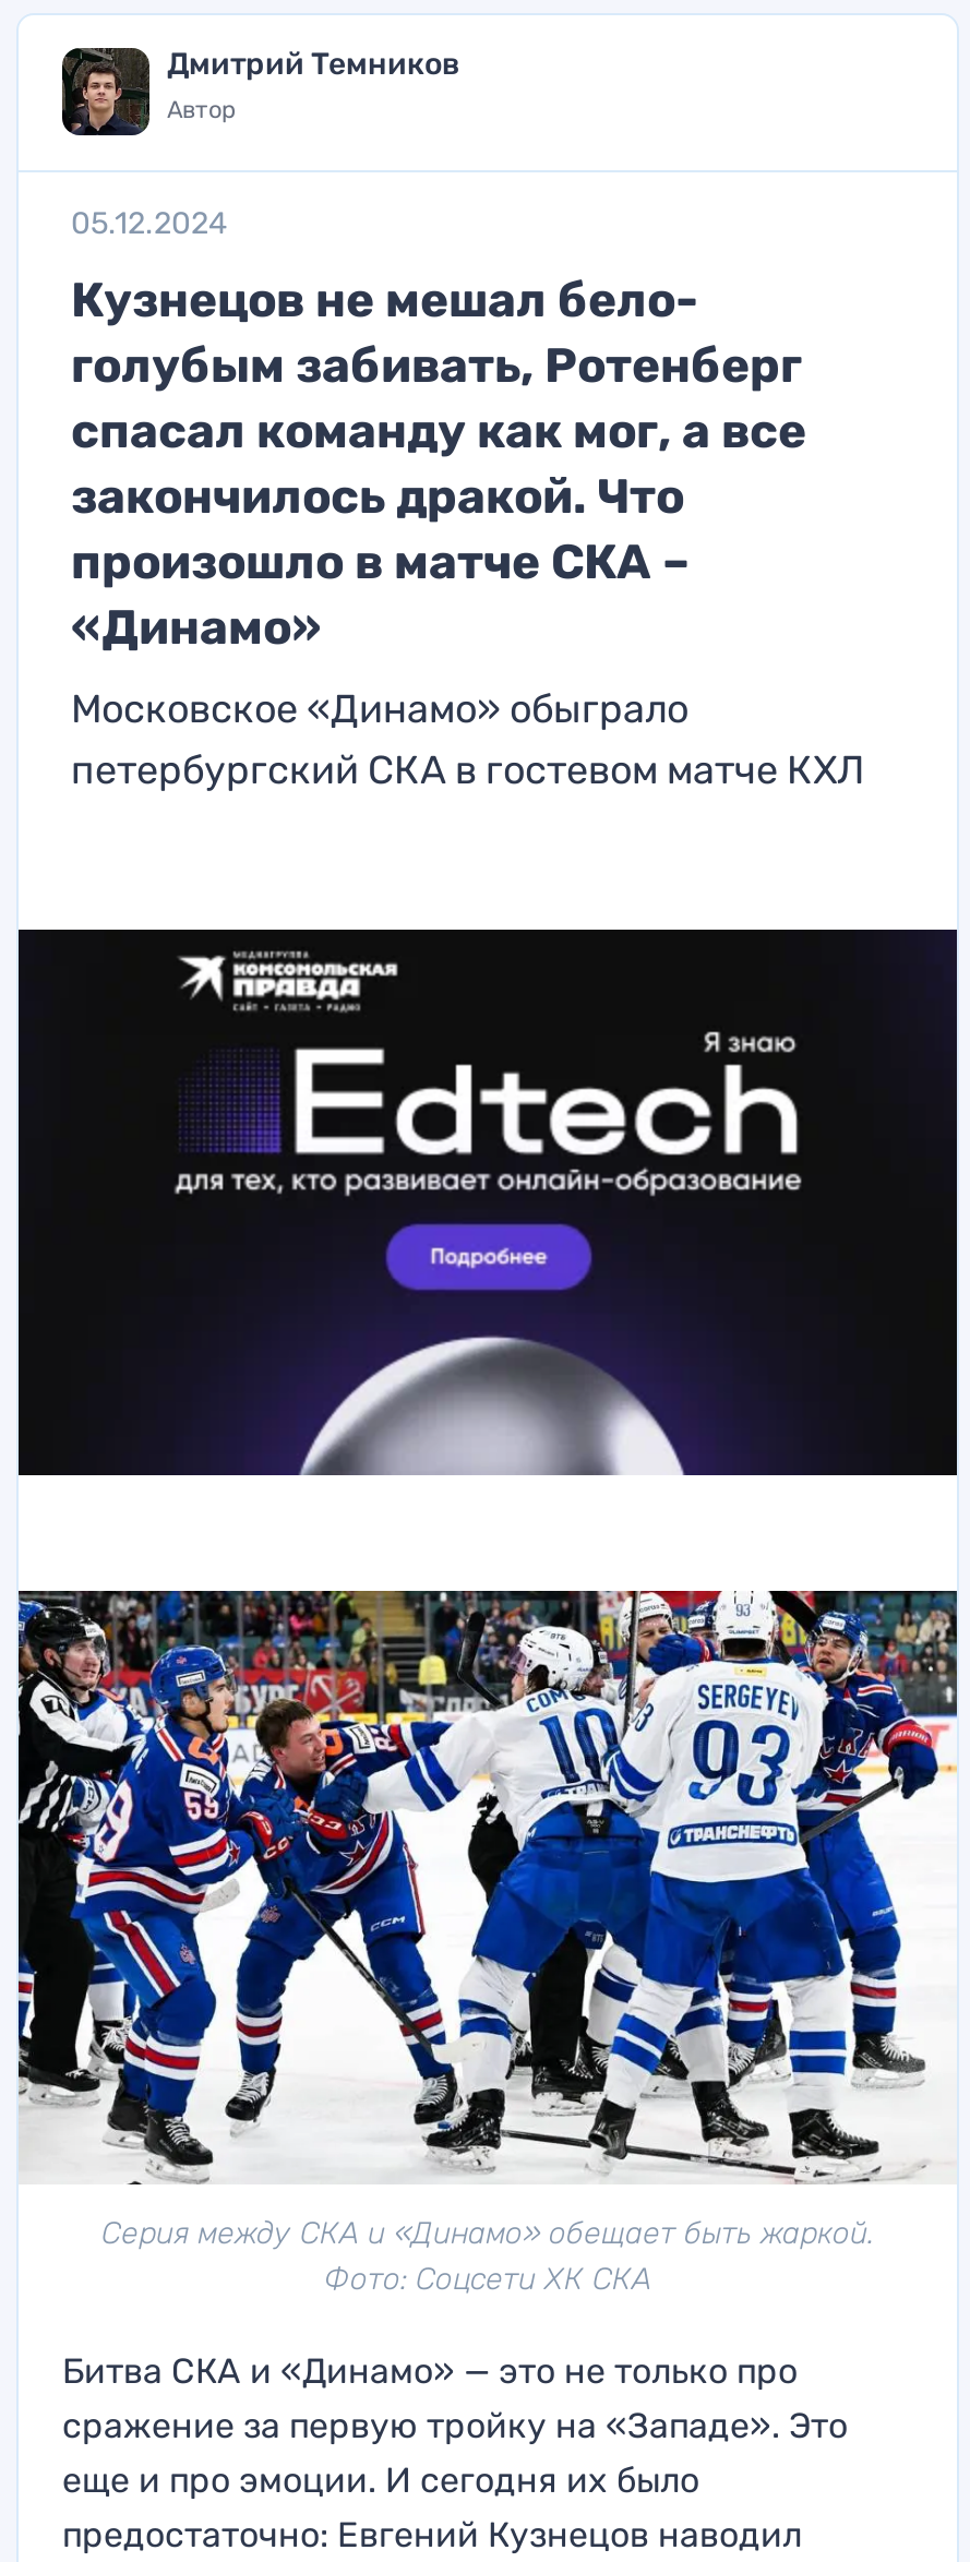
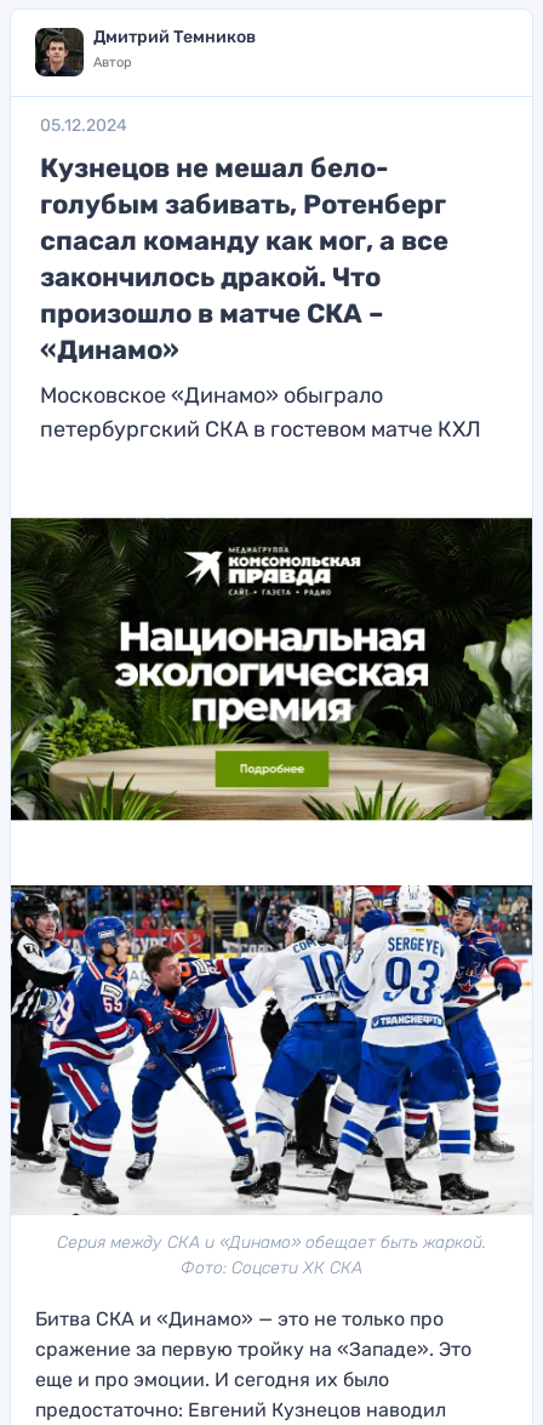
- [image]
+ [image]
